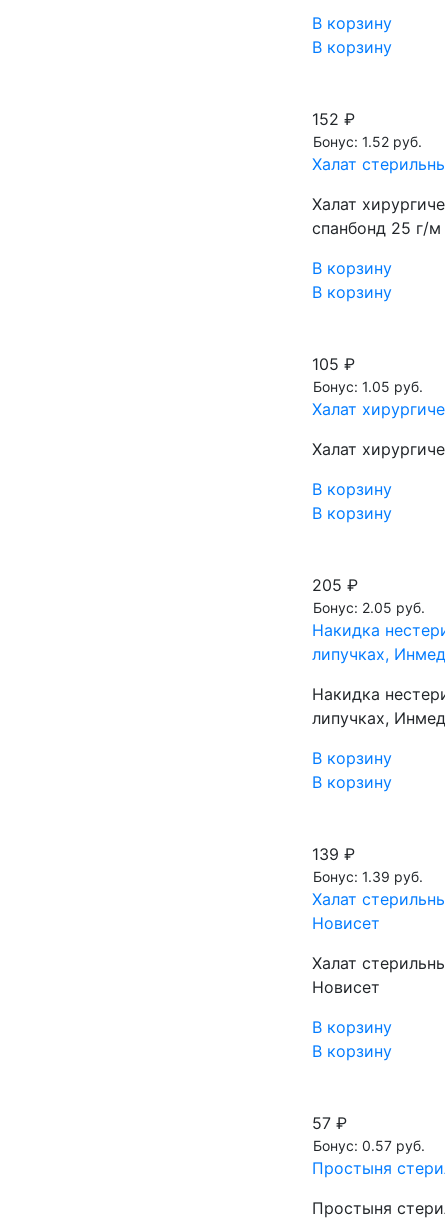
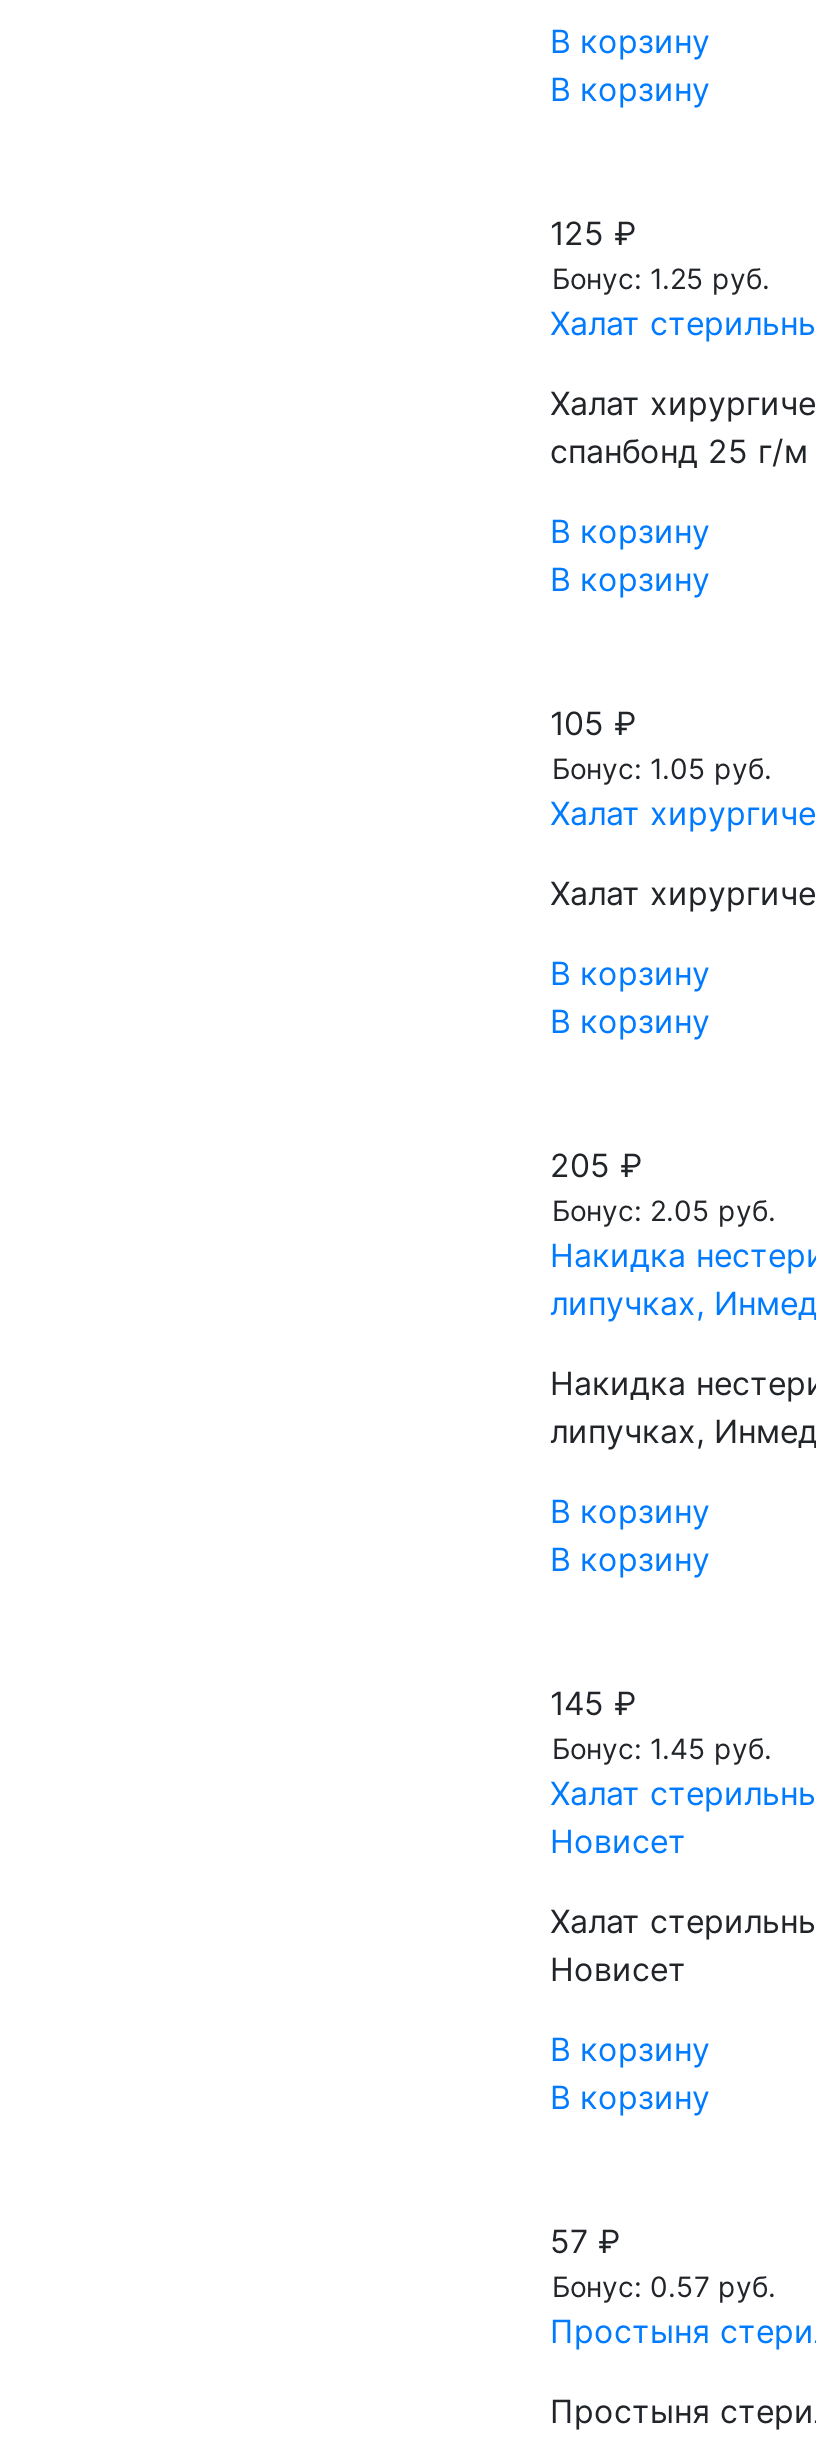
- 152 ₽
+ 125 ₽

- Бонус: 1.52 руб.
+ Бонус: 1.25 руб.

- 139 ₽
+ 145 ₽

- Бонус: 1.39 руб.
+ Бонус: 1.45 руб.
